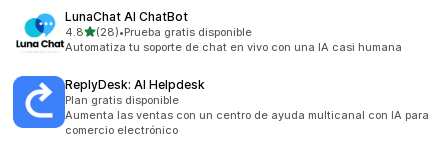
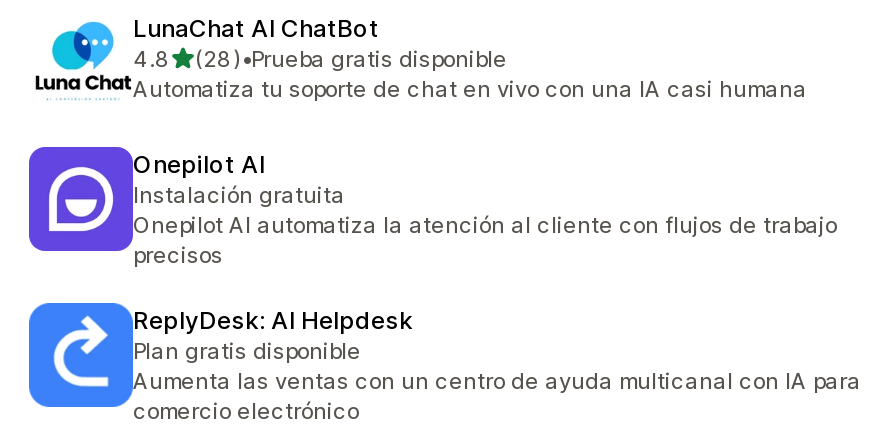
+ [image]
+ Onepilot AI
+ Instalación gratuita
+ Onepilot AI automatiza la atención al cliente con flujos de trabajo
+ precisos
